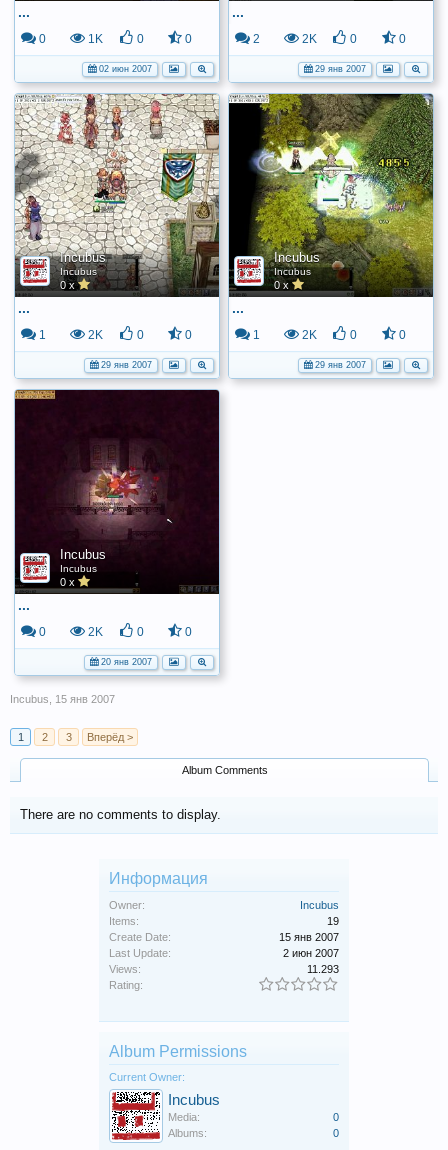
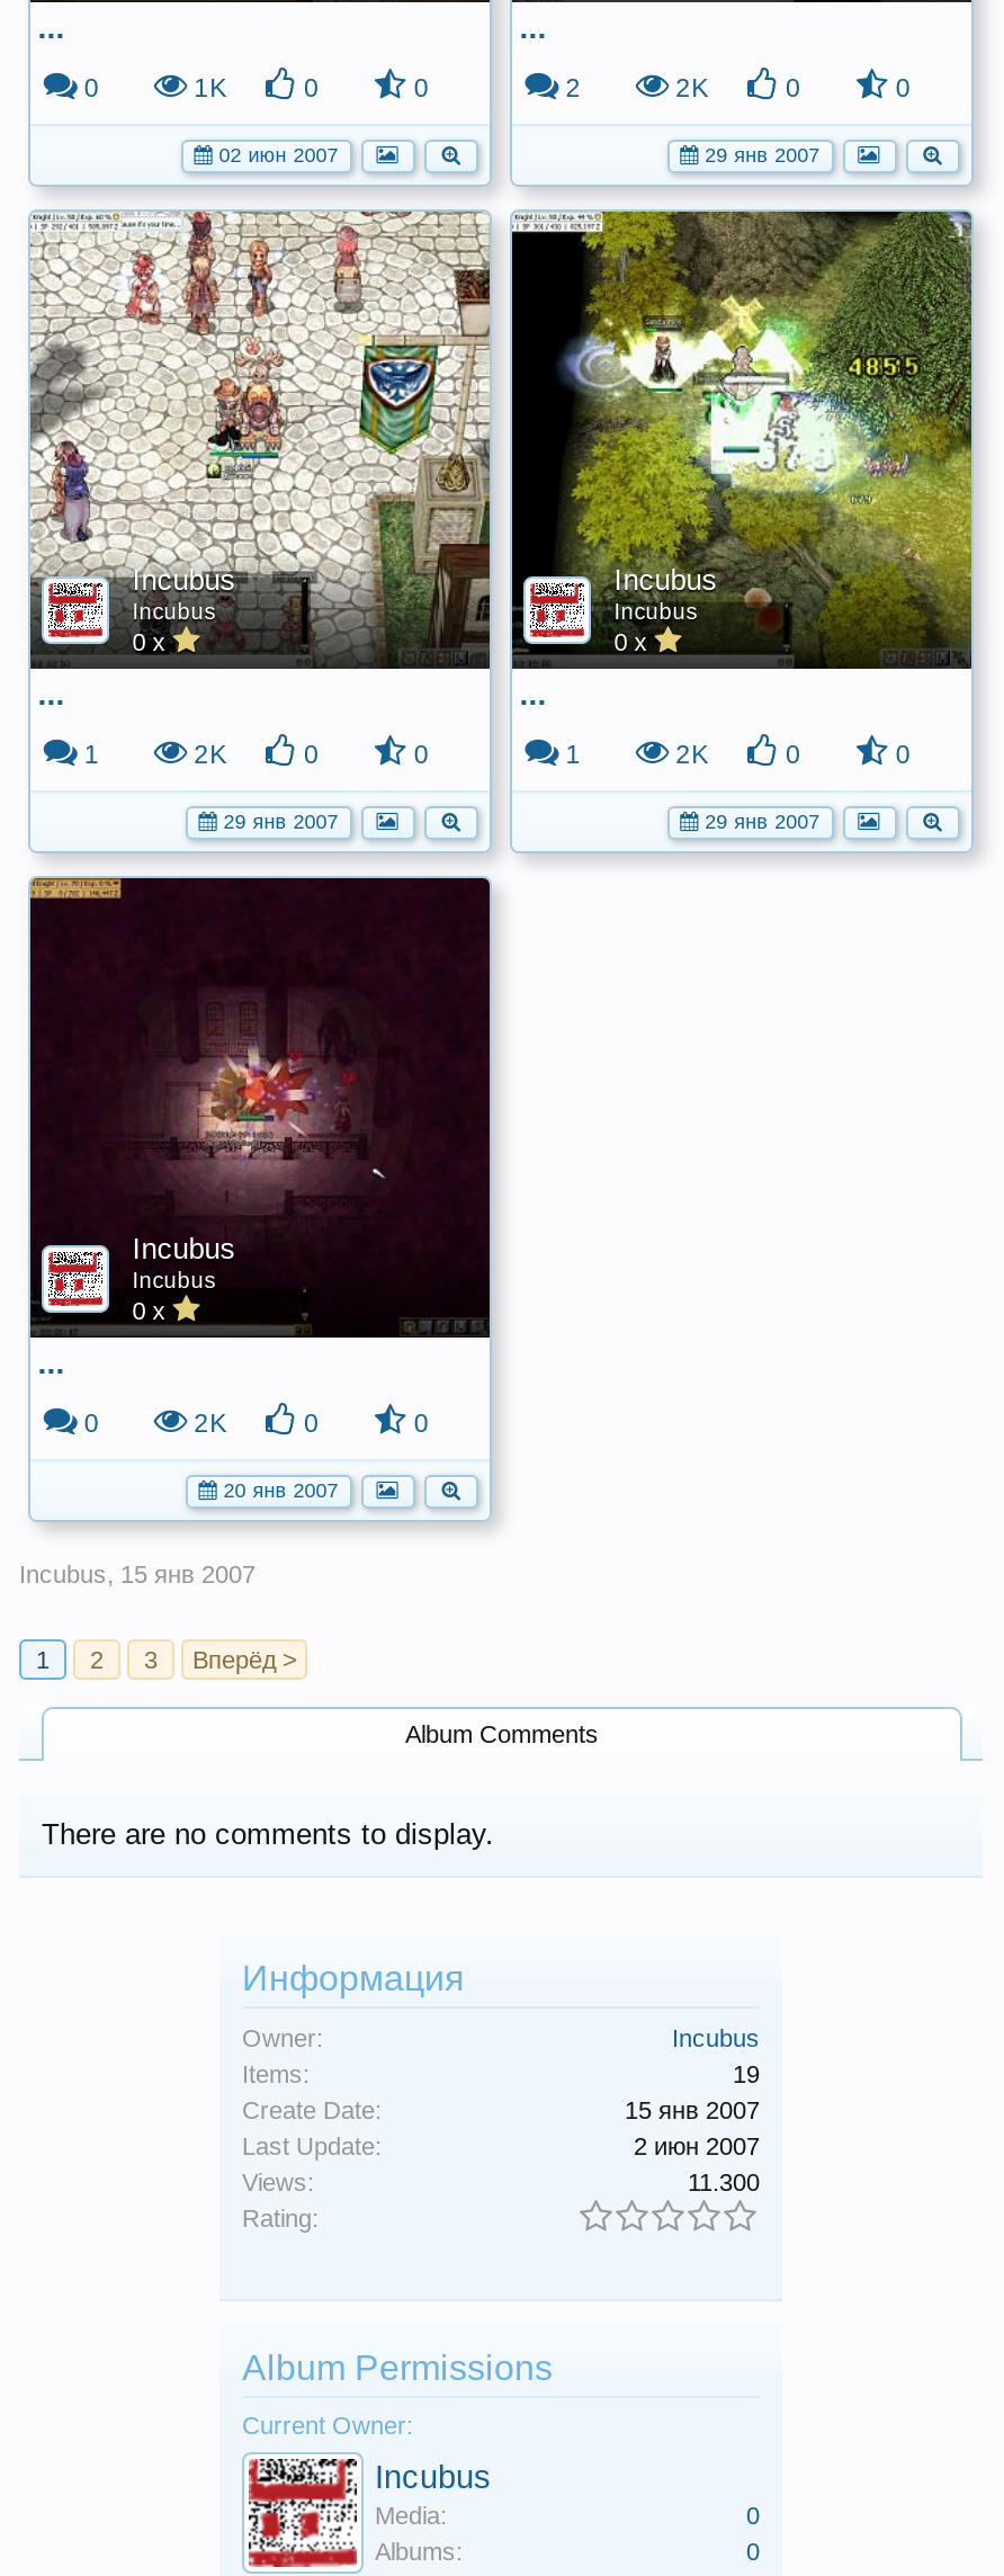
- 11.293
+ 11.300
